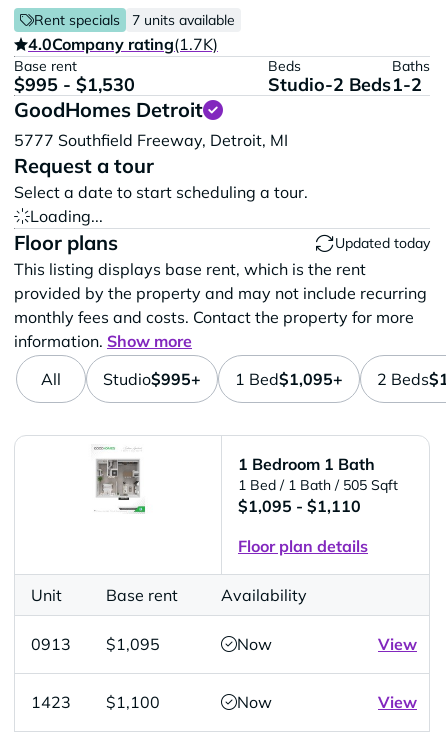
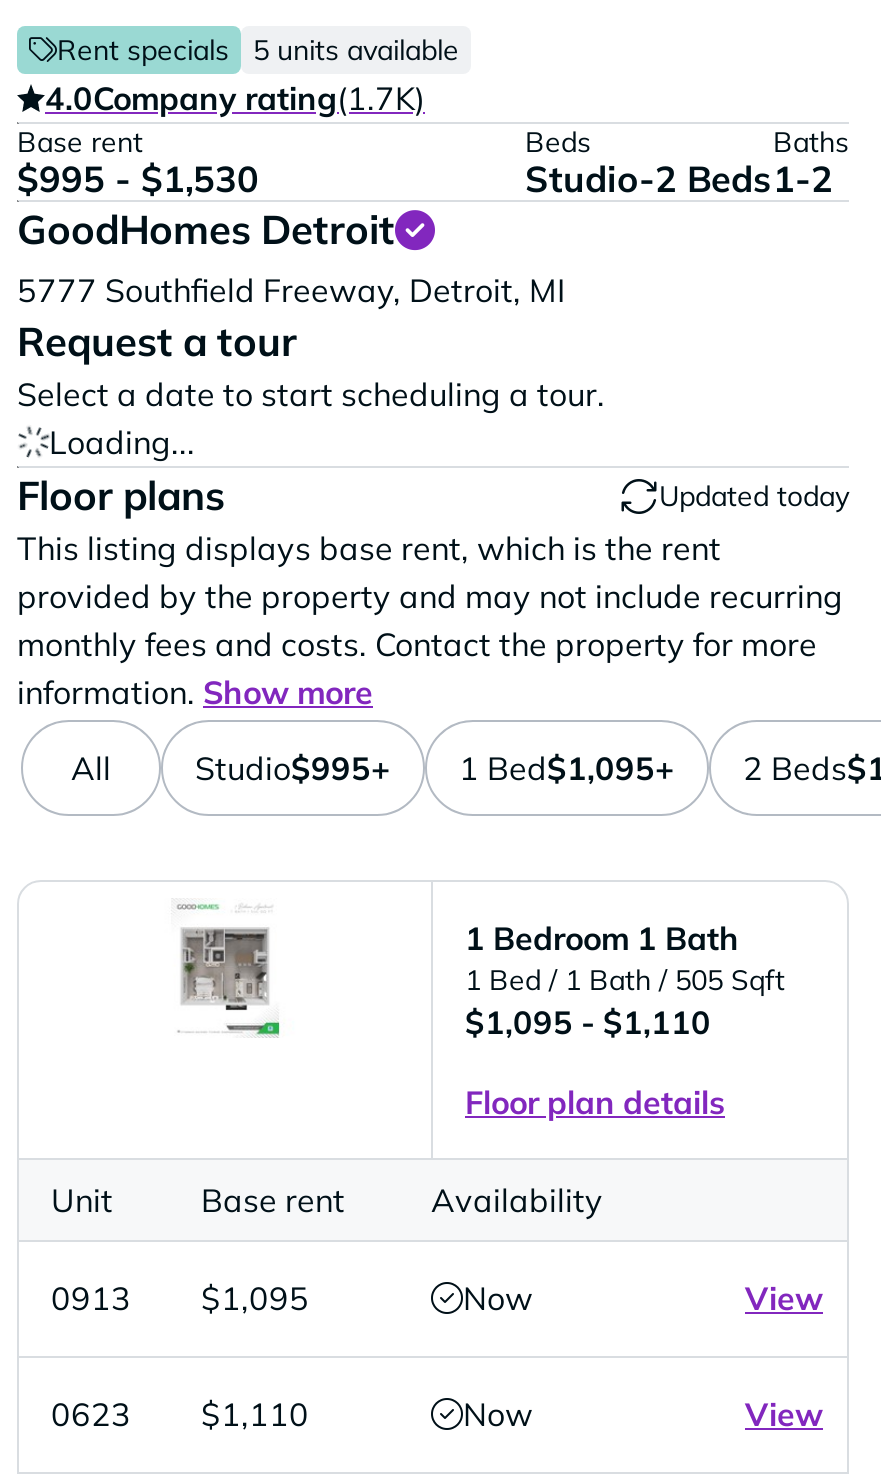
- 7 units available
+ 5 units available

- 1423
+ 0623

- $1,100
+ $1,110
